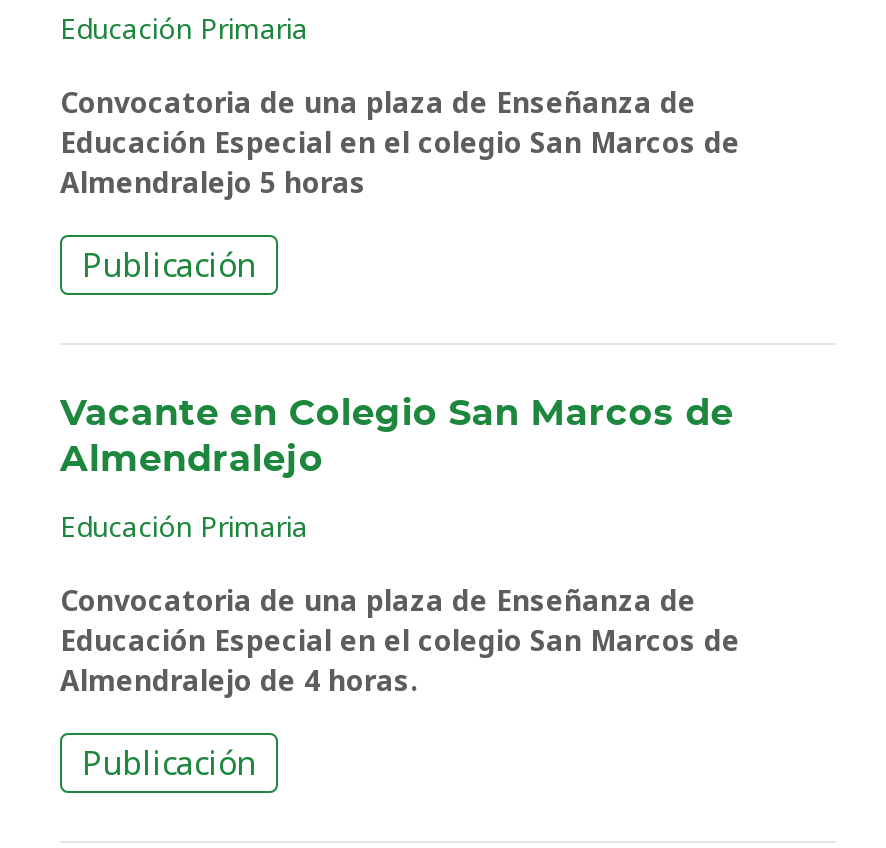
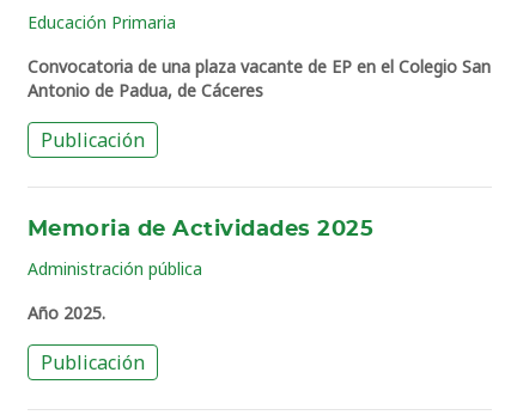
- Convocatoria de una plaza de Enseñanza de
- Educación Especial en el colegio San Marcos de
- Almendralejo 5 horas
+ Convocatoria de una plaza vacante de EP en el Colegio San
+ Antonio de Padua, de Cáceres

- Vacante en Colegio San Marcos de
- Almendralejo
+ Memoria de Actividades 2025

- Educación Primaria
+ Administración pública

- Convocatoria de una plaza de Enseñanza de
- Educación Especial en el colegio San Marcos de
- Almendralejo de 4 horas.
+ Año 2025.
